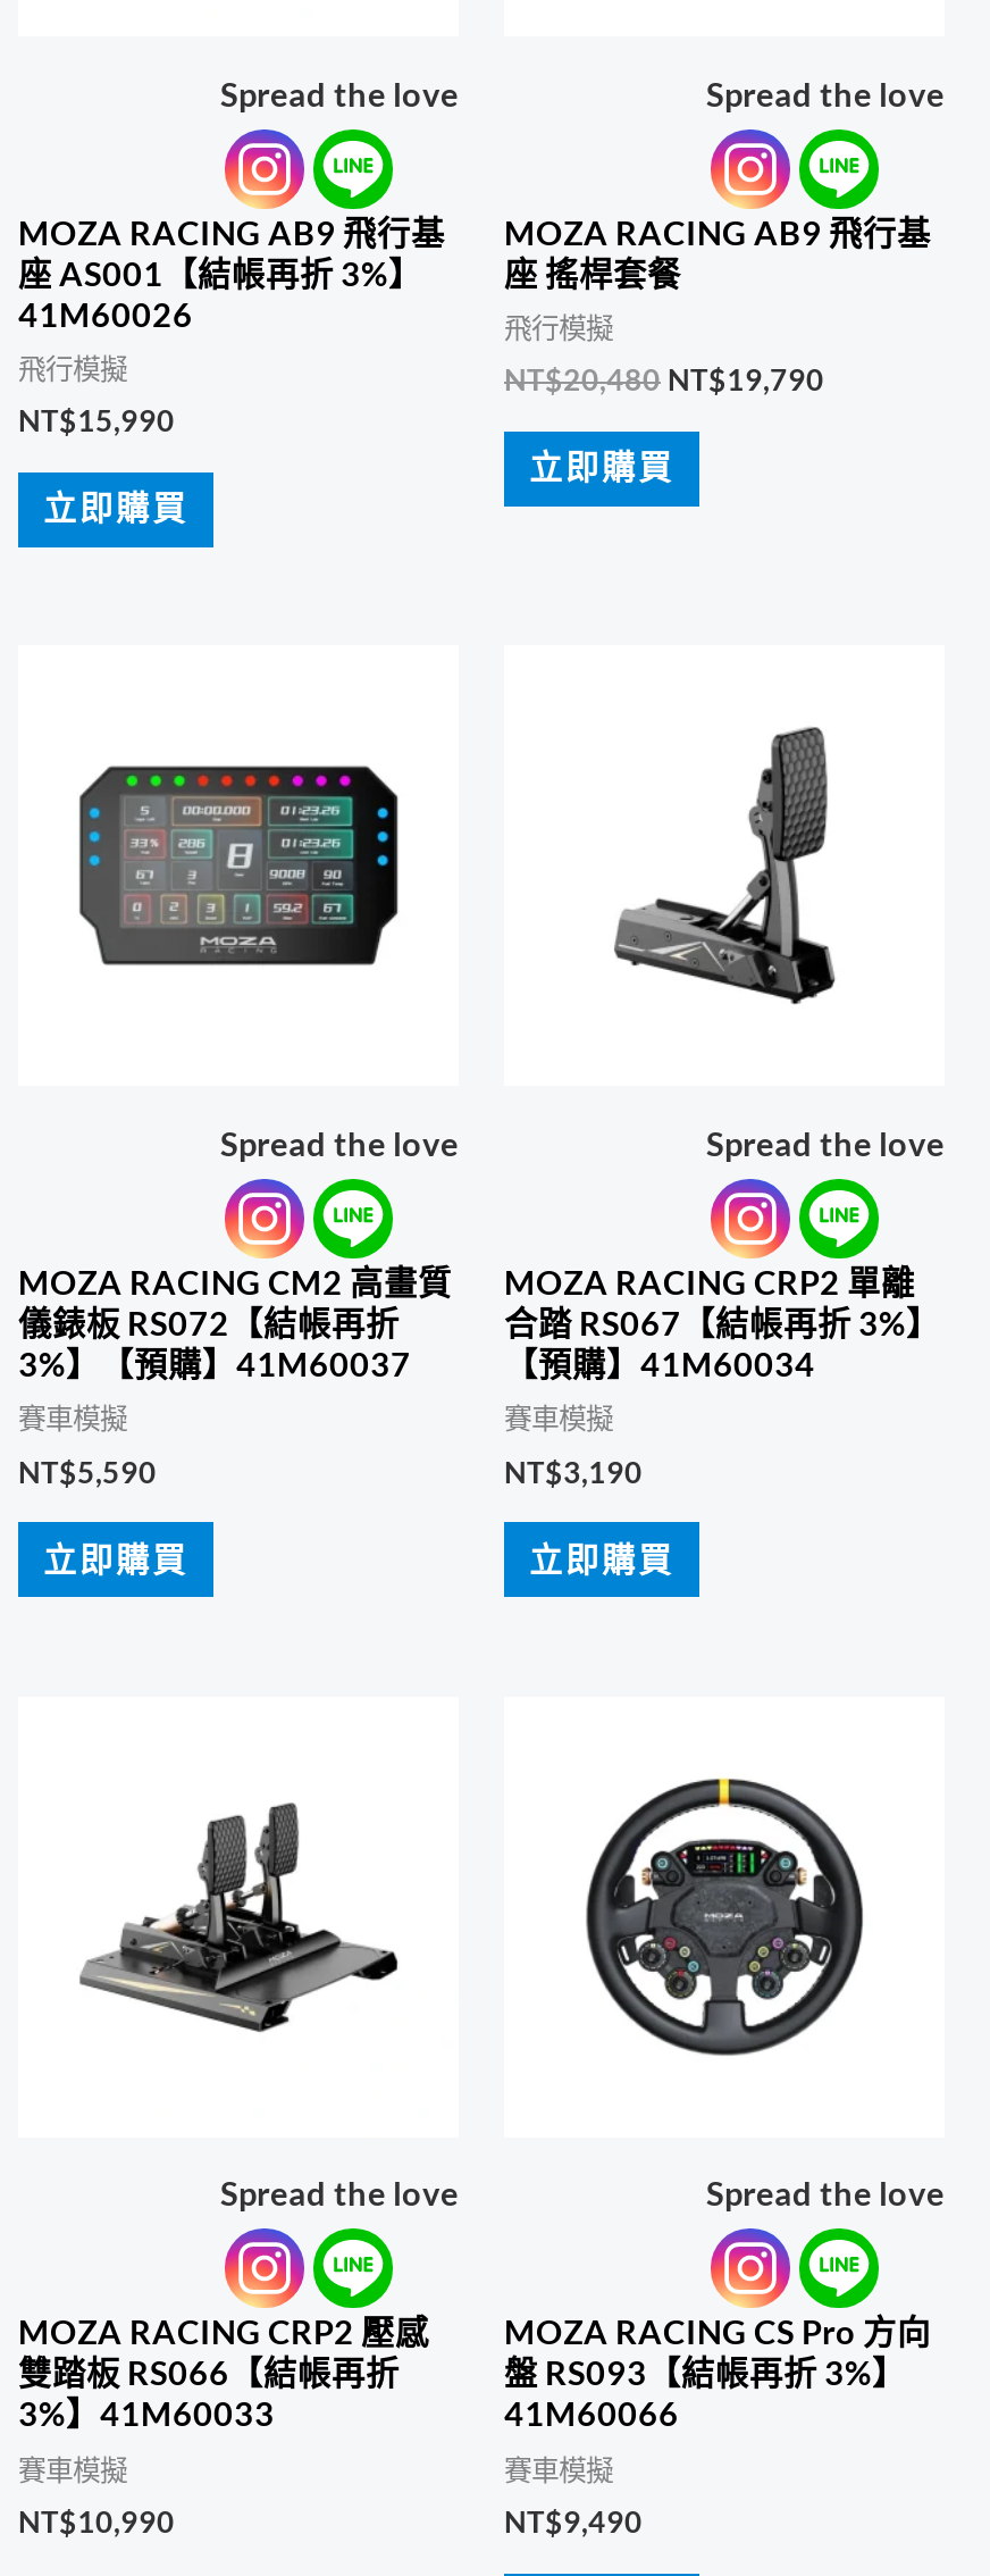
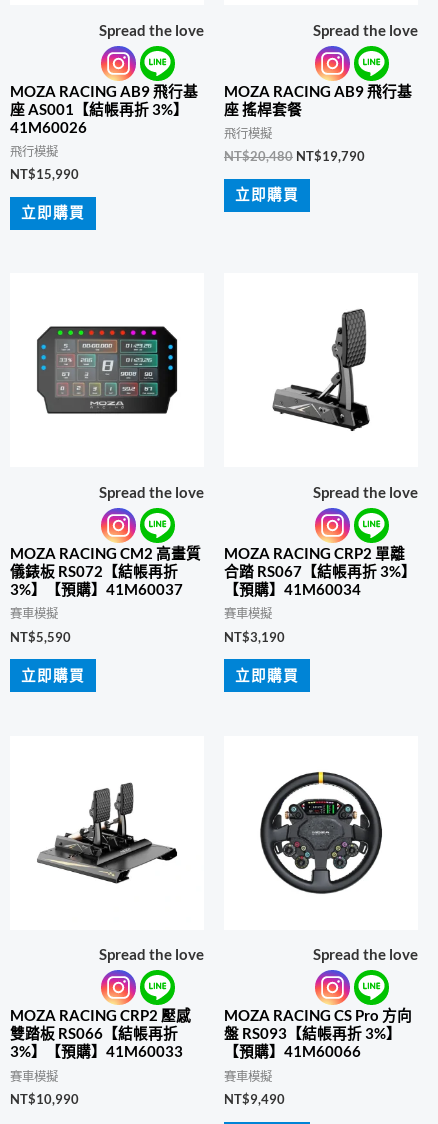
- 3%】41M60033
+ 3%】【預購】41M60033

- 41M60066
+ 【預購】41M60066
